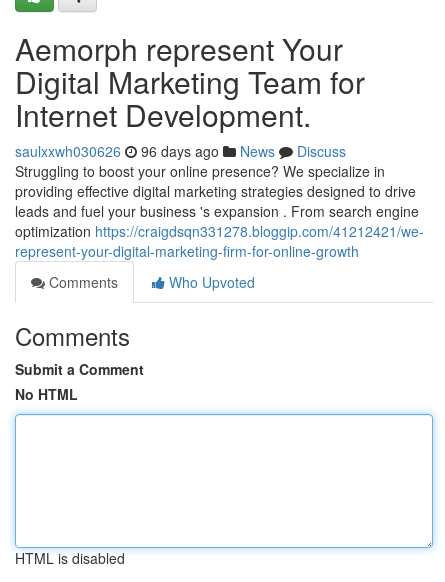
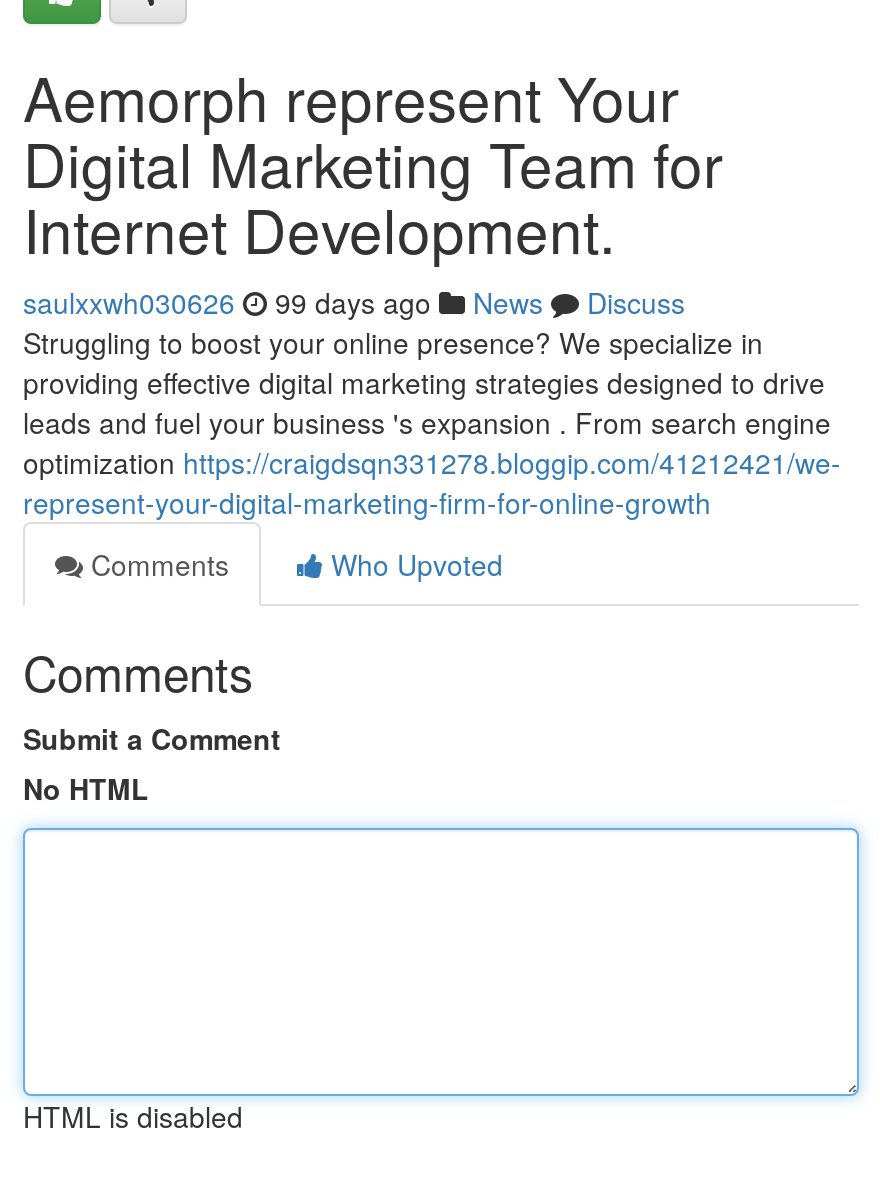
- saulxxwh030626 96 days ago News Discuss
+ saulxxwh030626 99 days ago News Discuss
